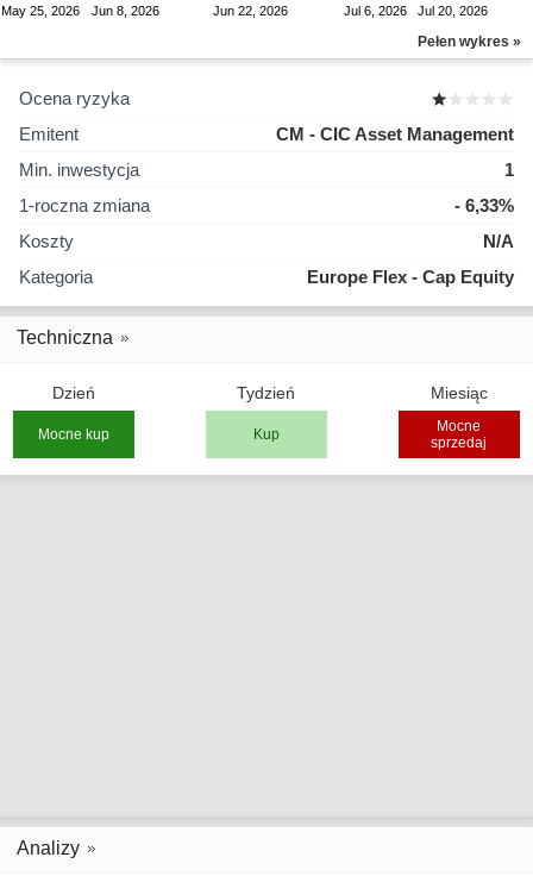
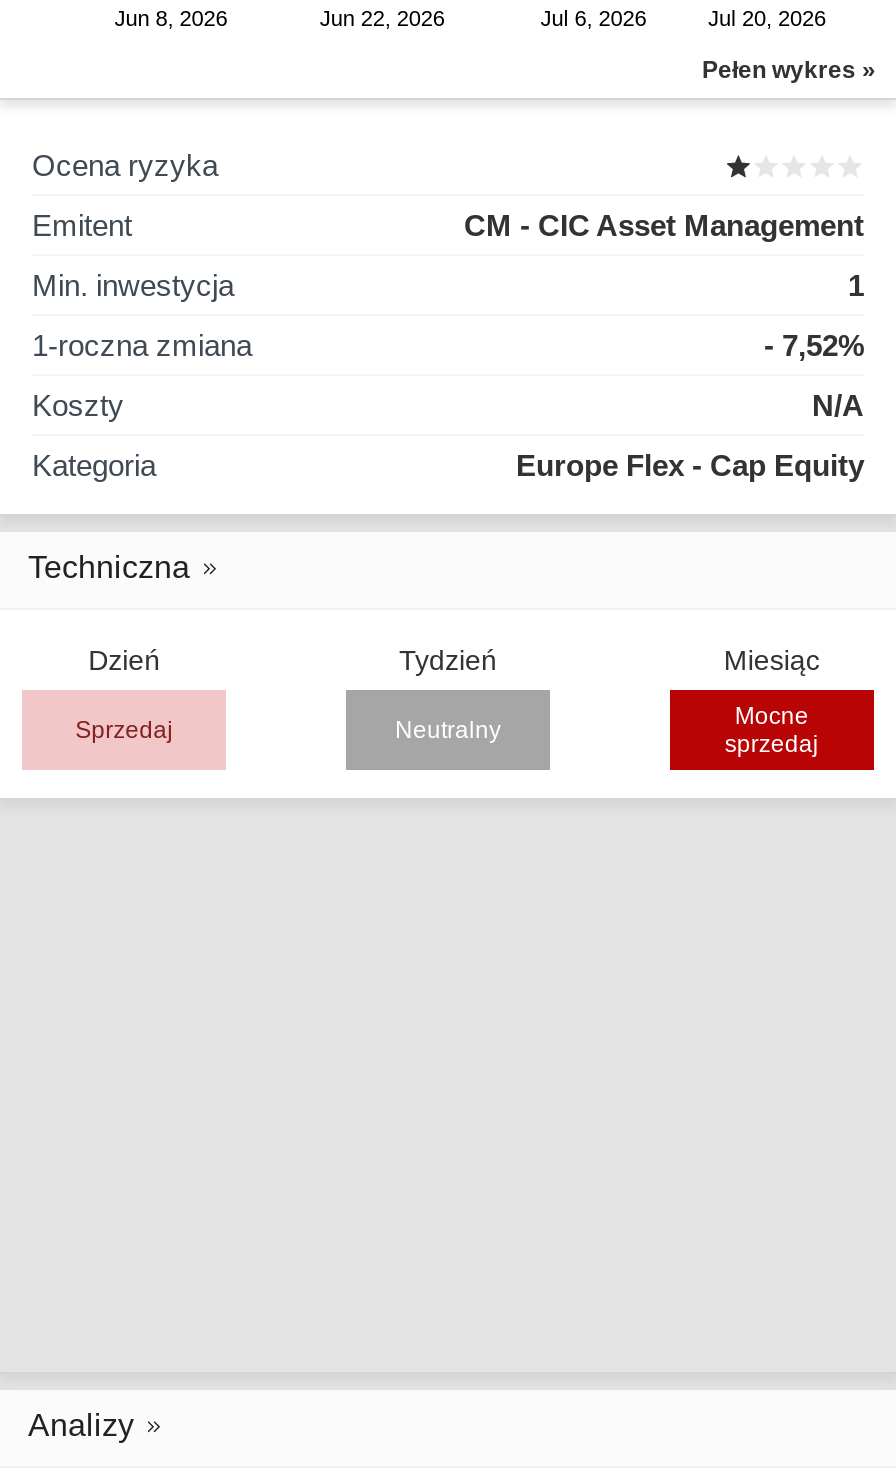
- May 25, 2026

- - 6,33%
+ - 7,52%

- Mocne kup
- Kup
+ Sprzedaj
+ Neutralny
